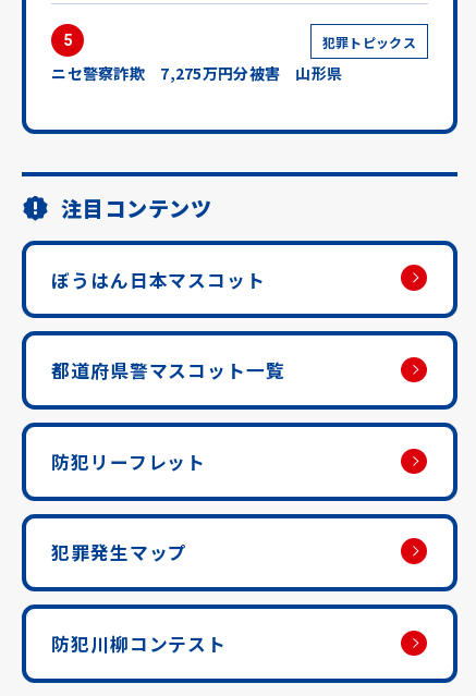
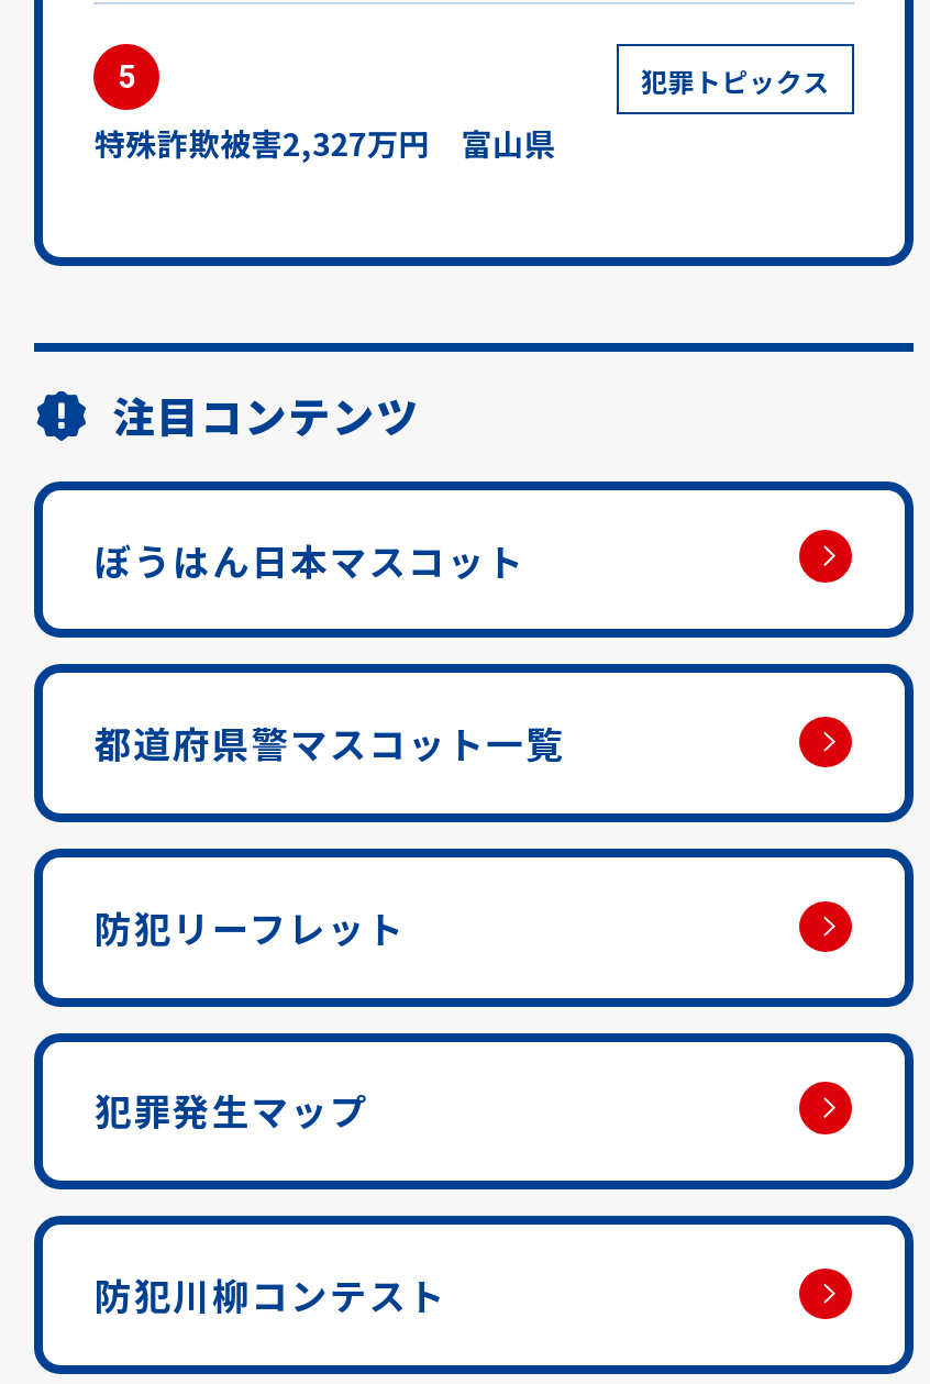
- ニセ警察詐欺 7,275万円分被害 山形県
+ 特殊詐欺被害2,327万円 富山県
